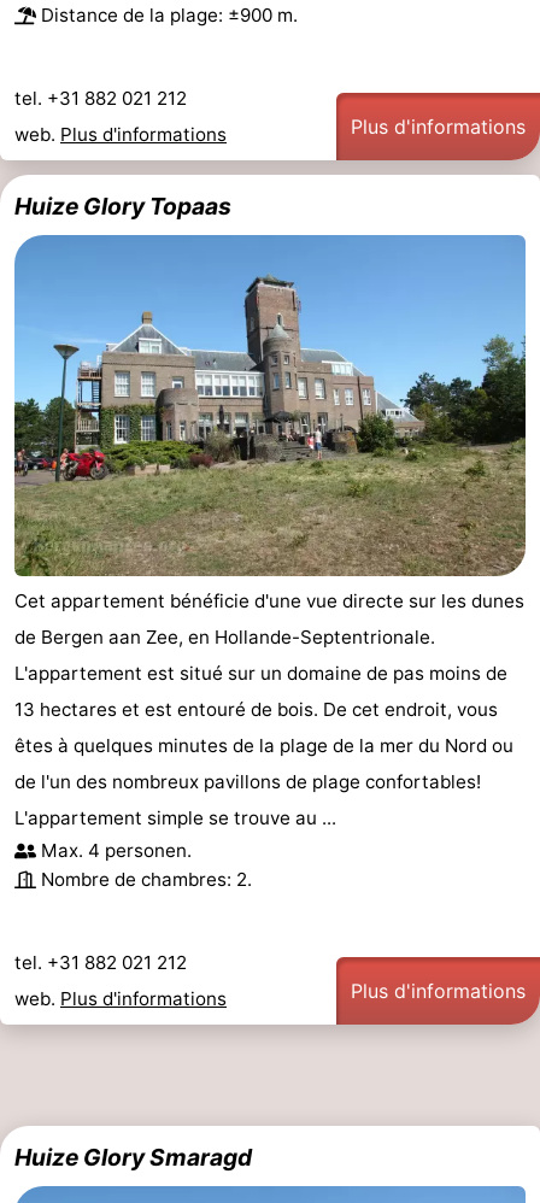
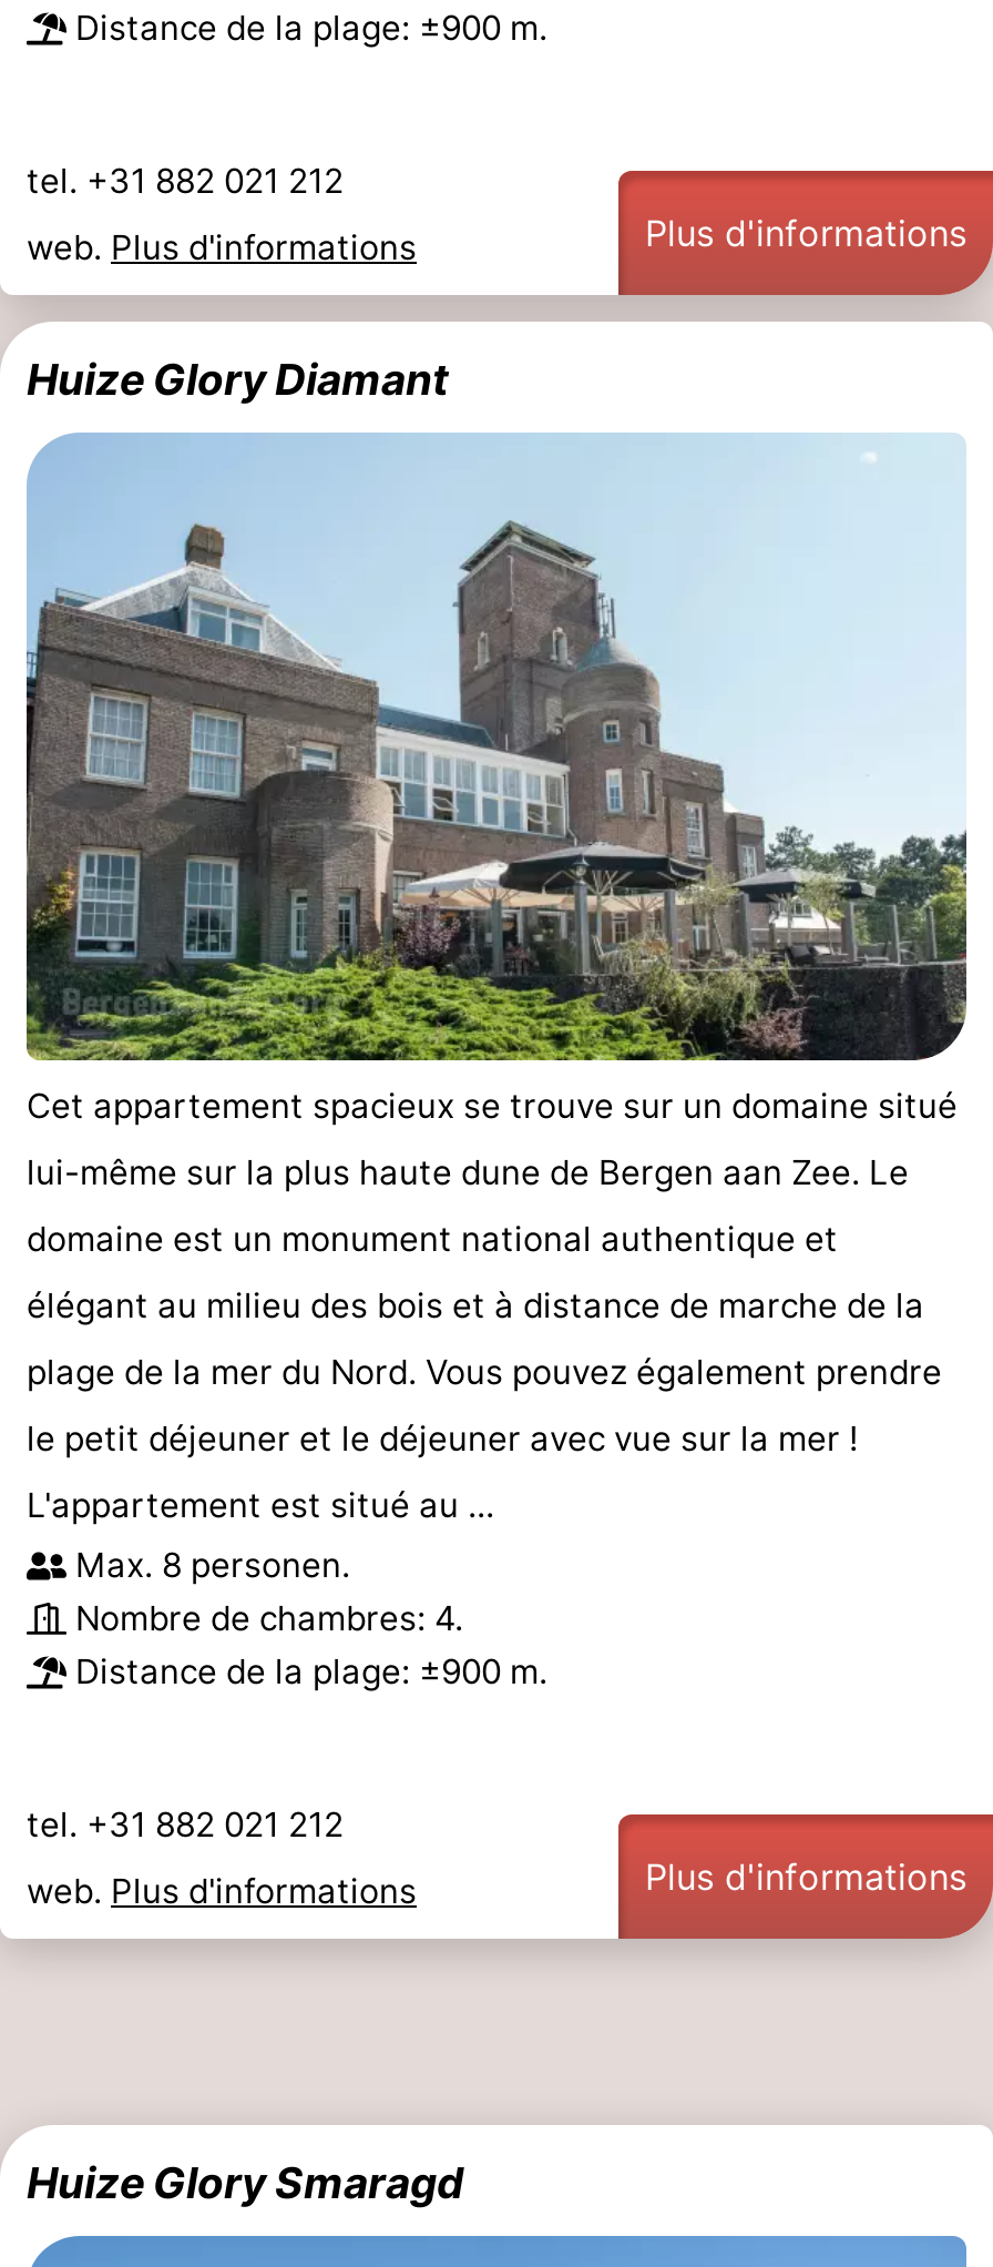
- Huize Glory Topaas
+ Huize Glory Diamant

- [image]
- Cet appartement bénéficie d'une vue directe sur les dunes
+ [image]
+ Cet appartement spacieux se trouve sur un domaine situé

- de Bergen aan Zee, en Hollande-Septentrionale.
+ lui-même sur la plus haute dune de Bergen aan Zee. Le

- L'appartement est situé sur un domaine de pas moins de
+ domaine est un monument national authentique et

- 13 hectares et est entouré de bois. De cet endroit, vous
+ élégant au milieu des bois et à distance de marche de la

- êtes à quelques minutes de la plage de la mer du Nord ou
+ plage de la mer du Nord. Vous pouvez également prendre

- de l'un des nombreux pavillons de plage confortables!
+ le petit déjeuner et le déjeuner avec vue sur la mer !

- L'appartement simple se trouve au ...
- Max. 4 personen.
- Nombre de chambres: 2.
+ L'appartement est situé au ...
+ Max. 8 personen.
+ Nombre de chambres: 4.
+ Distance de la plage: ±900 m.
